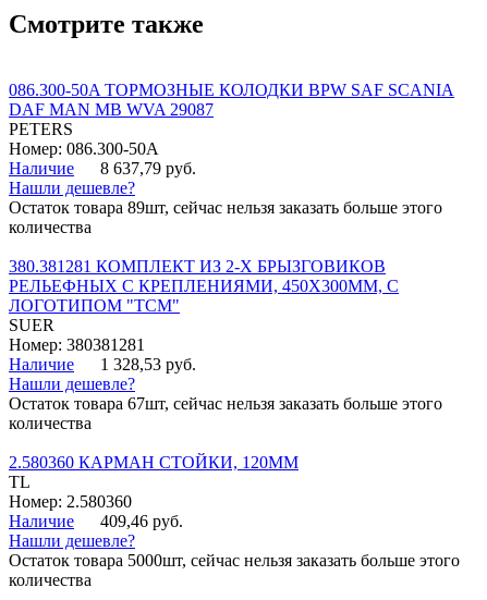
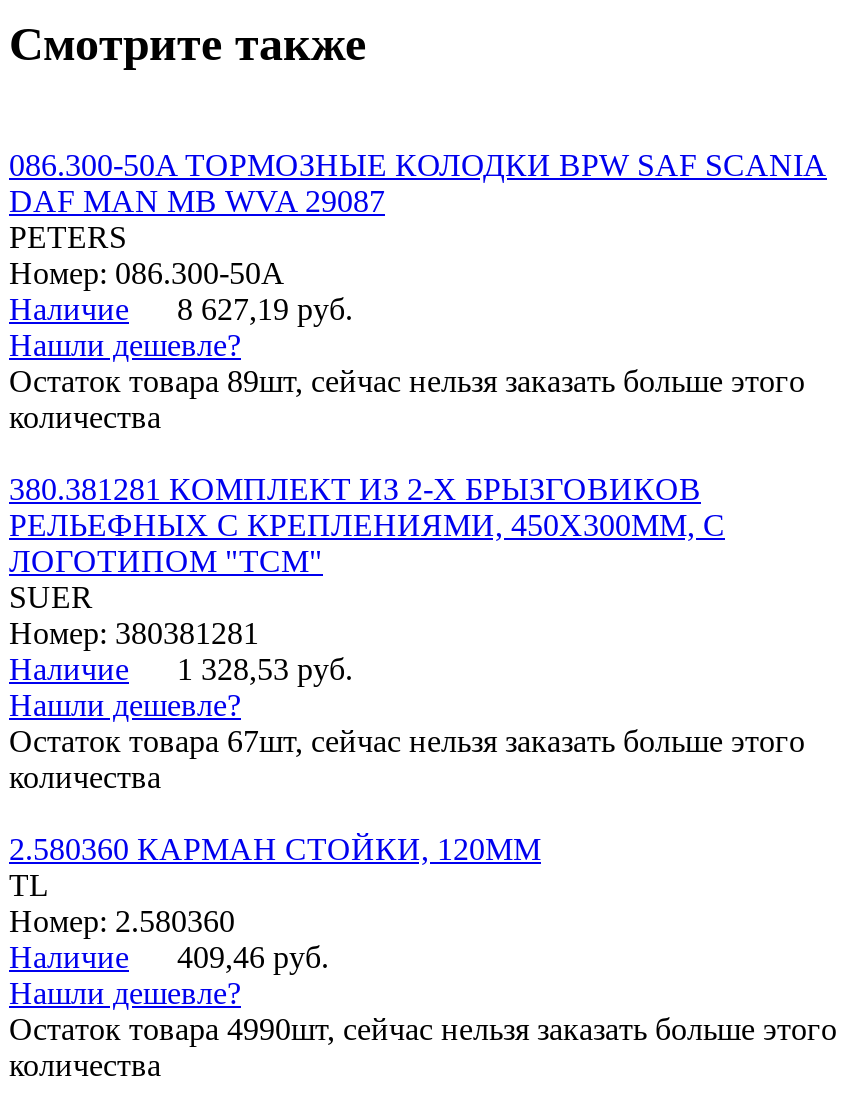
- Наличие 8 637,79 руб.
+ Наличие 8 627,19 руб.

- Остаток товара 5000шт, сейчас нельзя заказать больше этого
+ Остаток товара 4990шт, сейчас нельзя заказать больше этого
